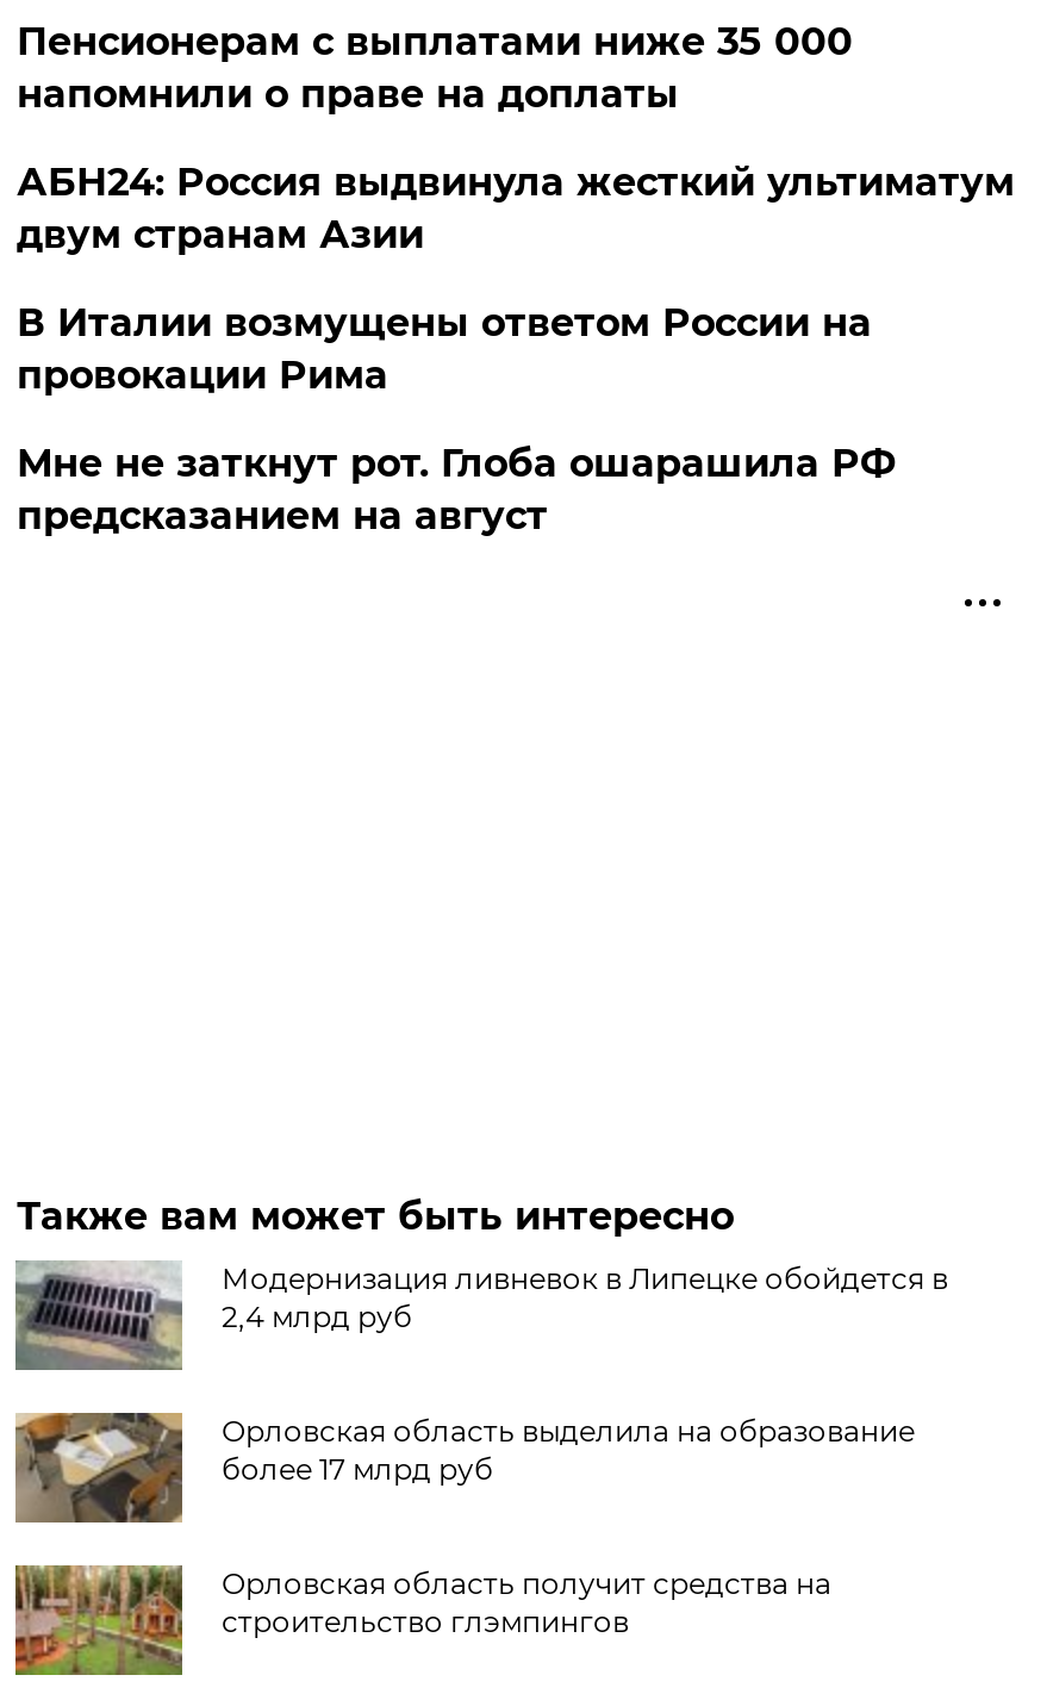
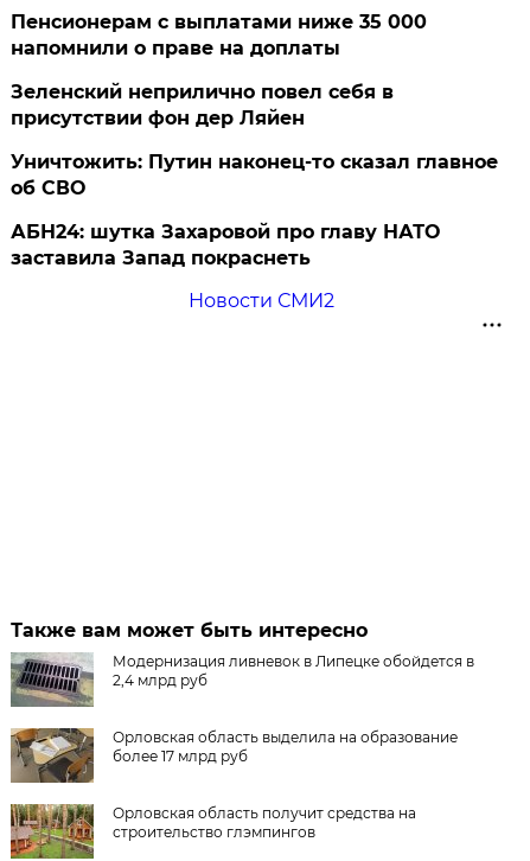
- АБН24: Россия выдвинула жесткий ультиматум
- двум странам Азии
- В Италии возмущены ответом России на
- провокации Рима
- Мне не заткнут рот. Глоба ошарашила РФ
- предсказанием на август
+ Зеленский неприлично повел cебя в
+ присутствии фон дер Ляйен
+ Уничтожить: Путин наконец-то сказал главное
+ об СВО
+ АБН24: шутка Захаровой про главу НАТО
+ заставила Запад покраснеть
+ Новости СМИ2
